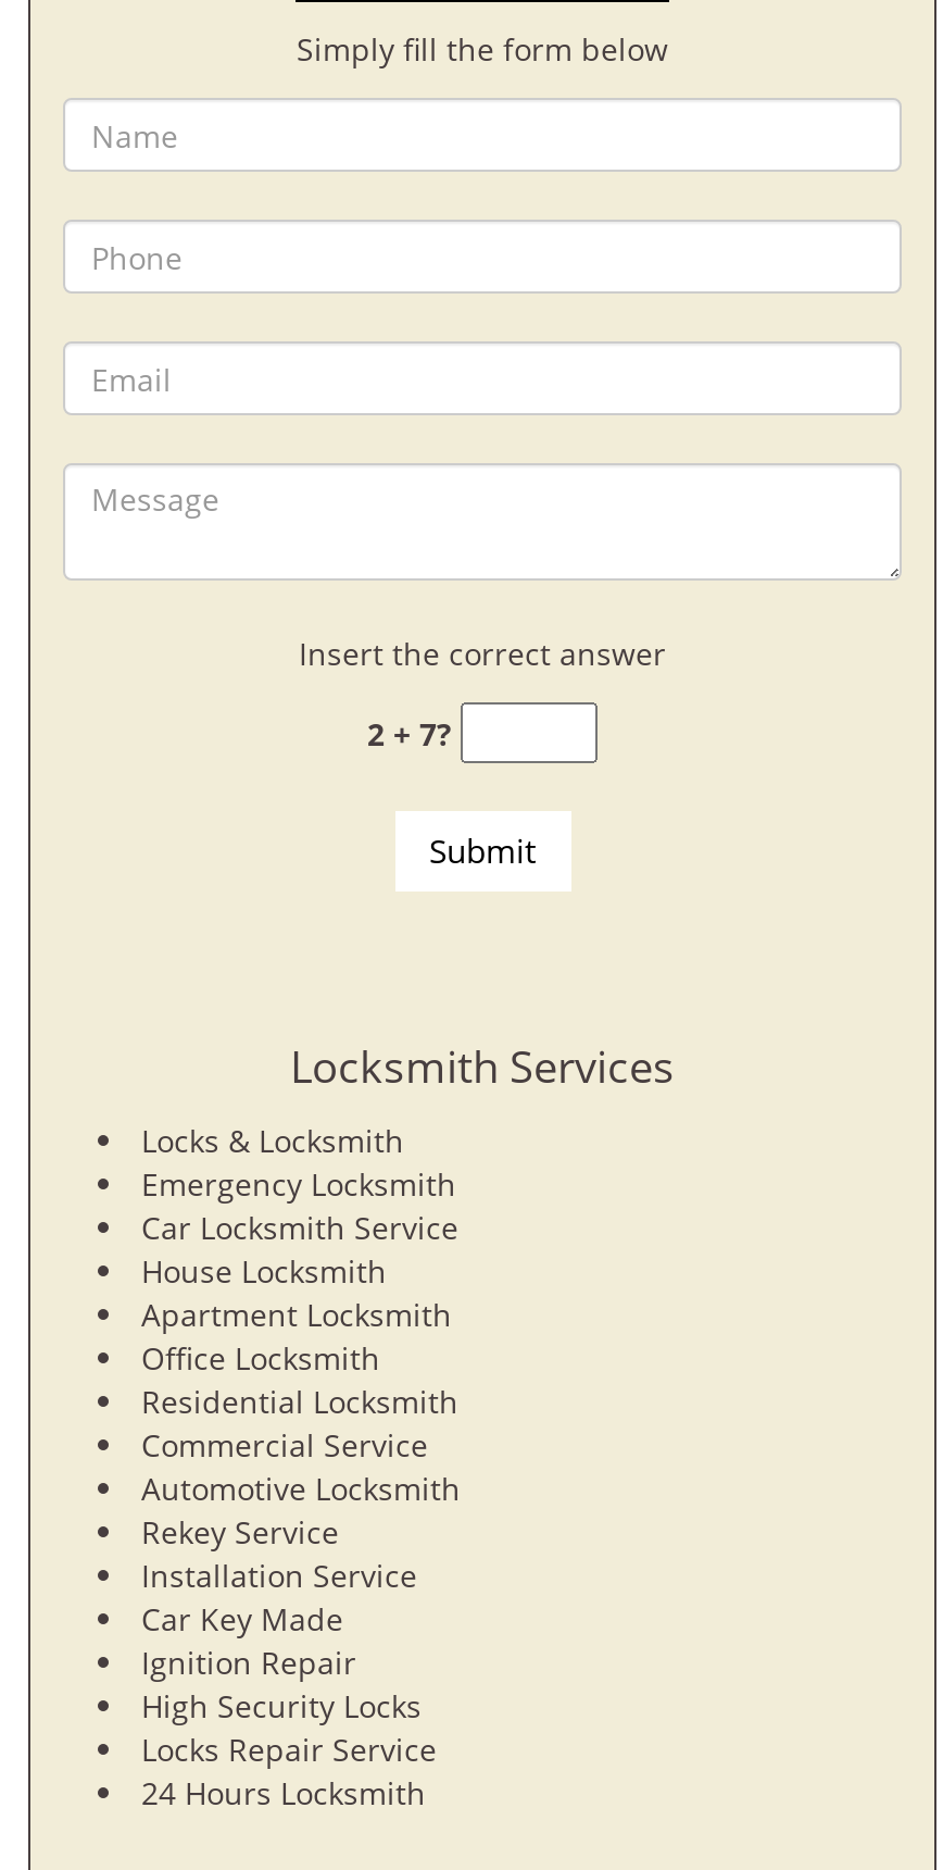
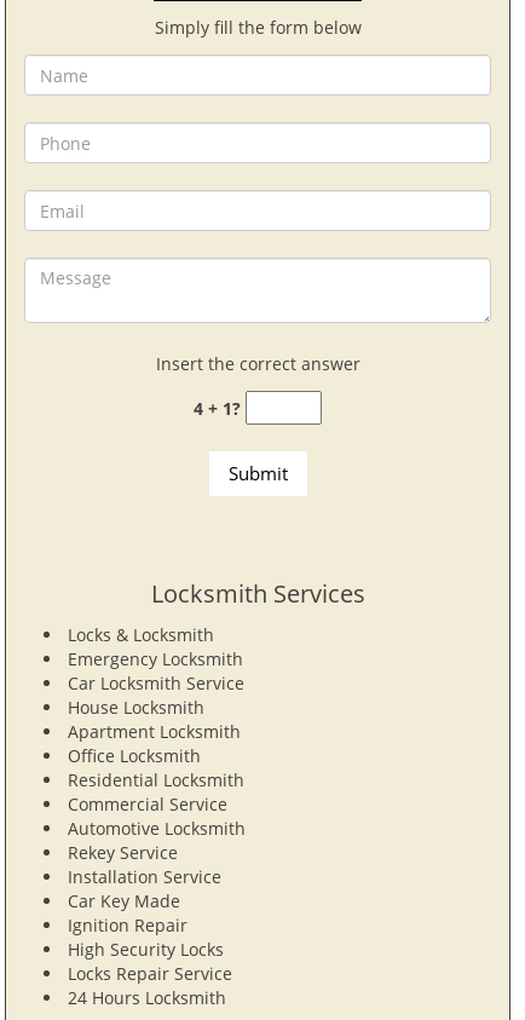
- 2 + 7?
+ 4 + 1?
